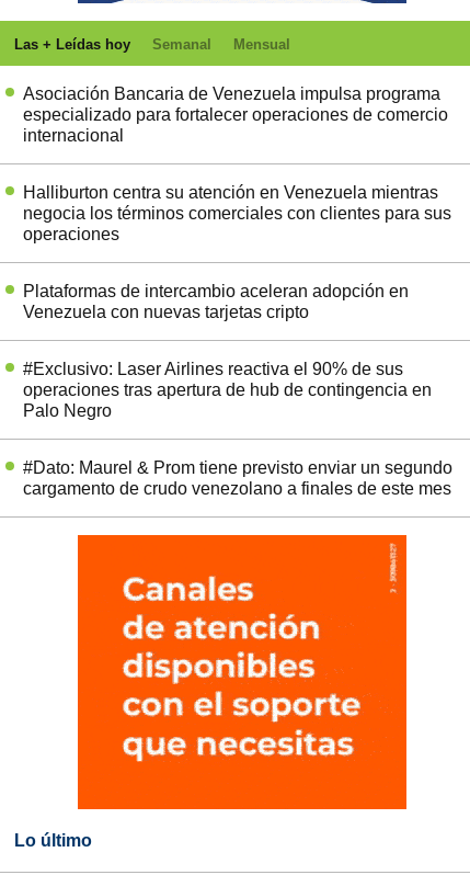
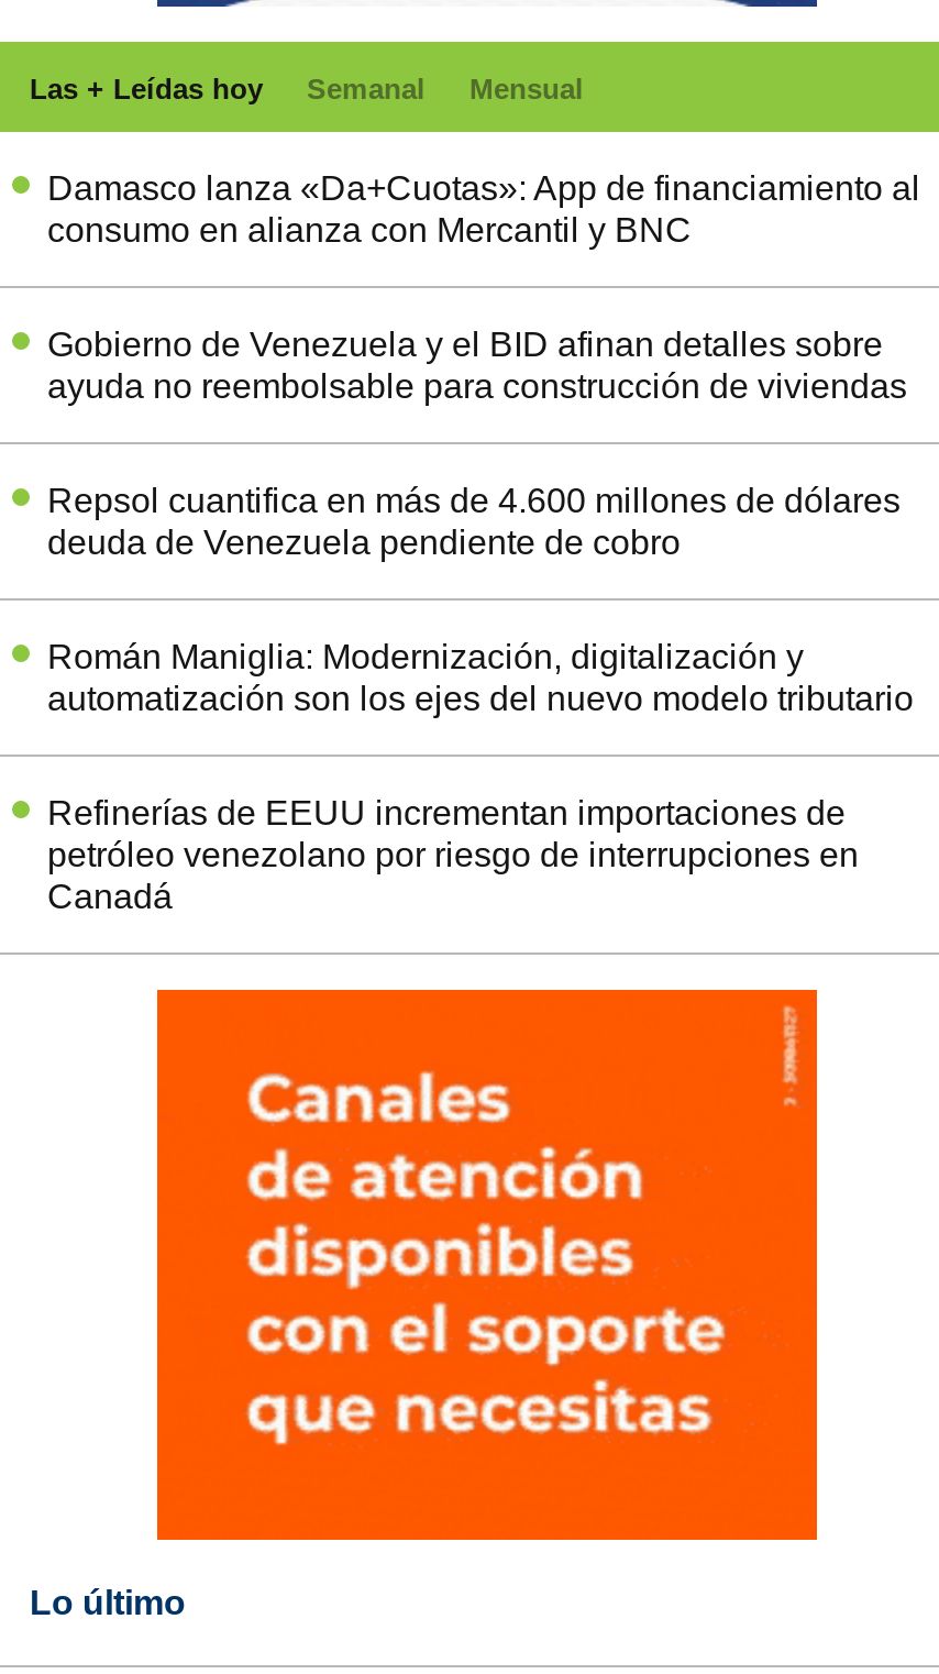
- Asociación Bancaria de Venezuela impulsa programa
- especializado para fortalecer operaciones de comercio
- internacional
+ Damasco lanza «Da+Cuotas»: App de financiamiento al
+ consumo en alianza con Mercantil y BNC

- Halliburton centra su atención en Venezuela mientras
- negocia los términos comerciales con clientes para sus
- operaciones
+ Gobierno de Venezuela y el BID afinan detalles sobre
+ ayuda no reembolsable para construcción de viviendas

- Plataformas de intercambio aceleran adopción en
- Venezuela con nuevas tarjetas cripto
+ Repsol cuantifica en más de 4.600 millones de dólares
+ deuda de Venezuela pendiente de cobro

- #Exclusivo: Laser Airlines reactiva el 90% de sus
- operaciones tras apertura de hub de contingencia en
- Palo Negro
+ Román Maniglia: Modernización, digitalización y
+ automatización son los ejes del nuevo modelo tributario

- #Dato: Maurel & Prom tiene previsto enviar un segundo
- cargamento de crudo venezolano a finales de este mes
+ Refinerías de EEUU incrementan importaciones de
+ petróleo venezolano por riesgo de interrupciones en
+ Canadá
